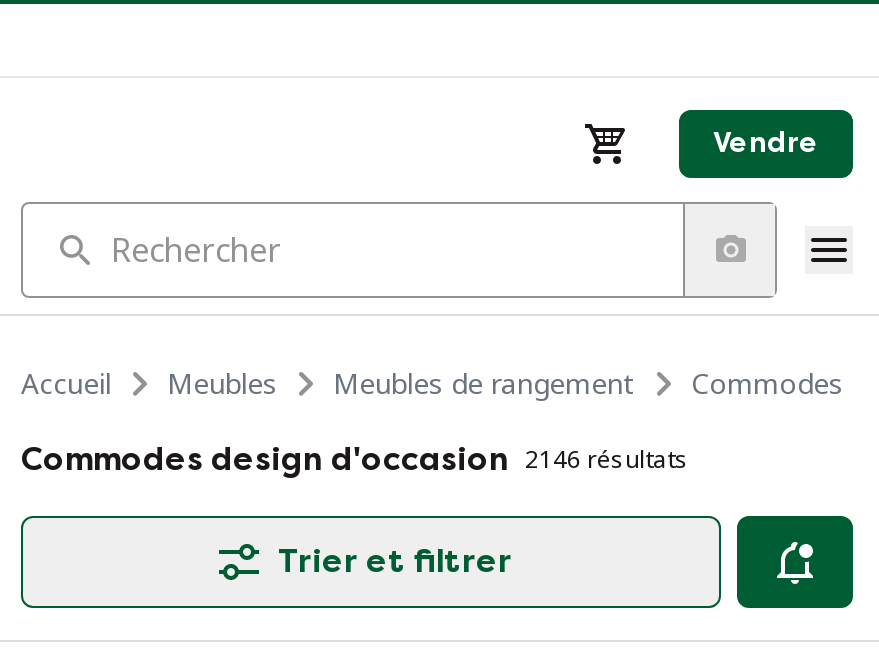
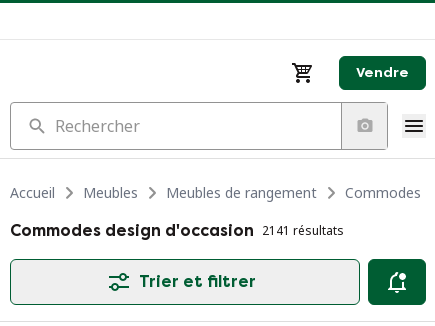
- Commodes design d'occasion 2146 résultats
+ Commodes design d'occasion 2141 résultats
